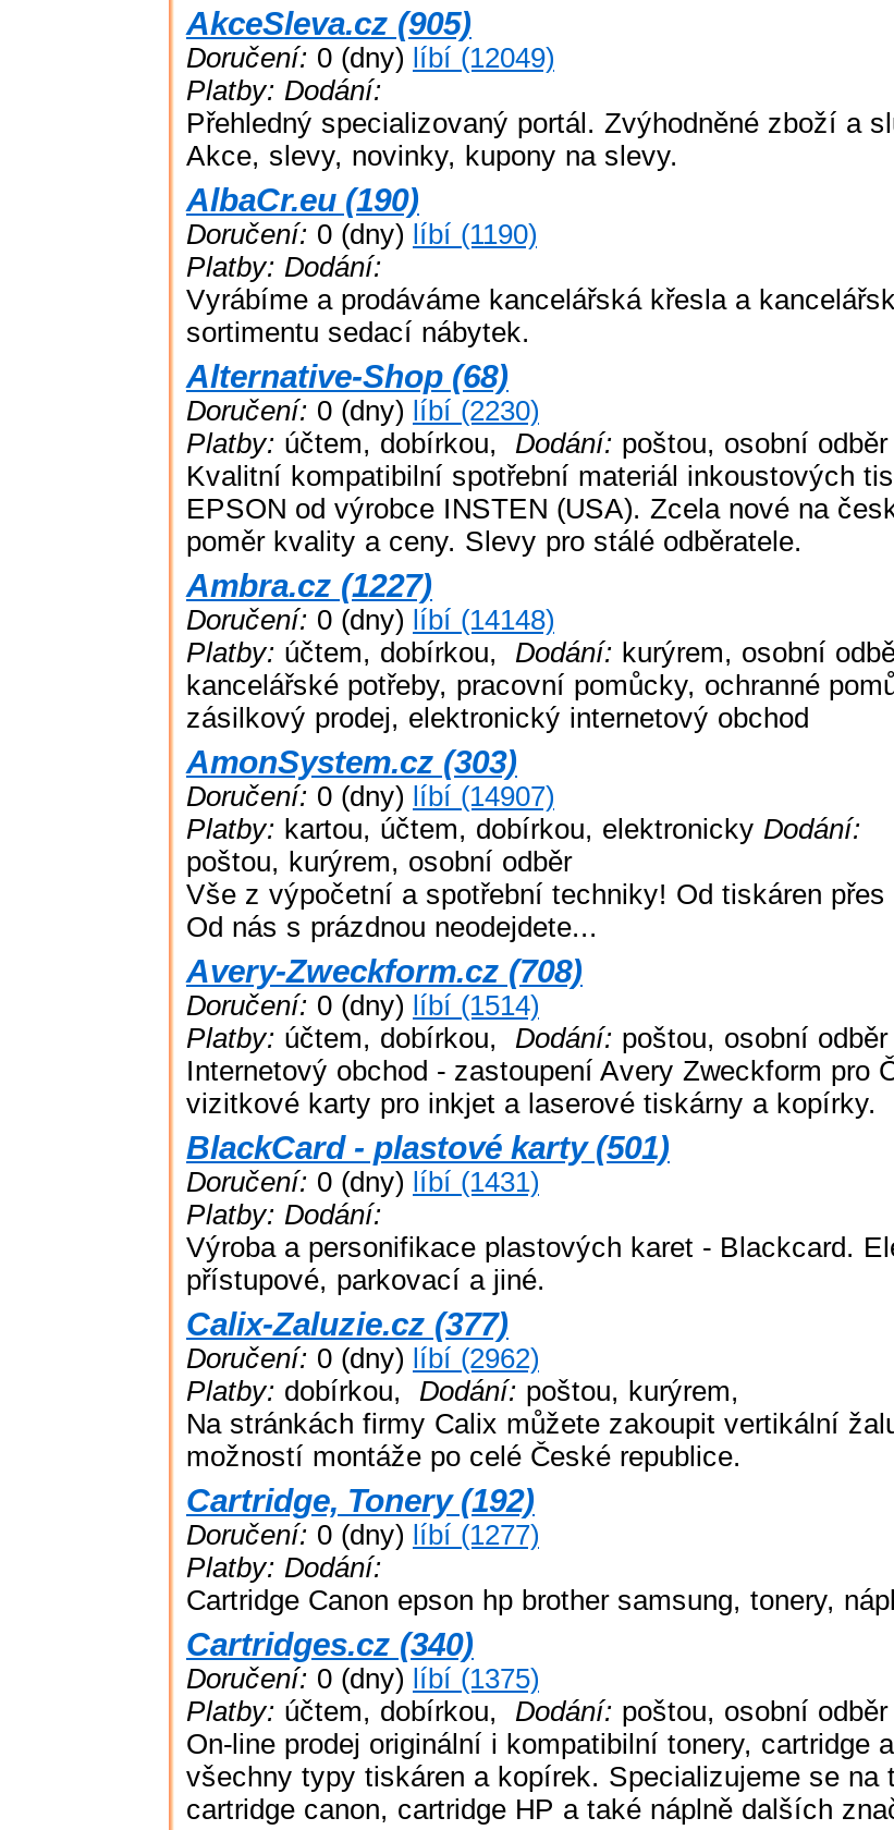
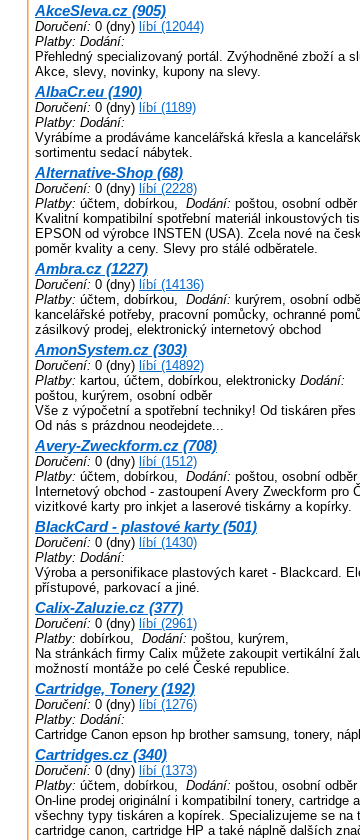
- Doručení: 0 (dny) líbí (12049)
+ Doručení: 0 (dny) líbí (12044)

- Doručení: 0 (dny)líbí (1190)
+ Doručení: 0 (dny)líbí (1189)

- Doručení: 0 (dny) líbí (2230)
+ Doručení: 0 (dny) líbí (2228)

- Doručení: 0 (dny) líbí (14148)
+ Doručení: 0 (dny) líbí (14136)

- Doručení: 0 (dny) líbí (14907)
+ Doručení: 0 (dny) líbí (14892)

- Doručení: 0 (dny) líbí (1514)
+ Doručení: 0 (dny) líbí (1512)

- Doručení: 0 (dny) líbí (1431)
+ Doručení: 0 (dny) líbí (1430)

- Doručení: 0 (dny) líbí (2962)
+ Doručení: 0 (dny) líbí (2961)

- Doručení: 0 (dny) líbí (1277)
+ Doručení: 0 (dny) líbí (1276)

- Doručení: 0 (dny) líbí (1375)
+ Doručení: 0 (dny) líbí (1373)
